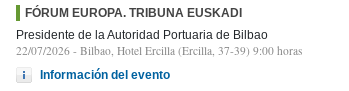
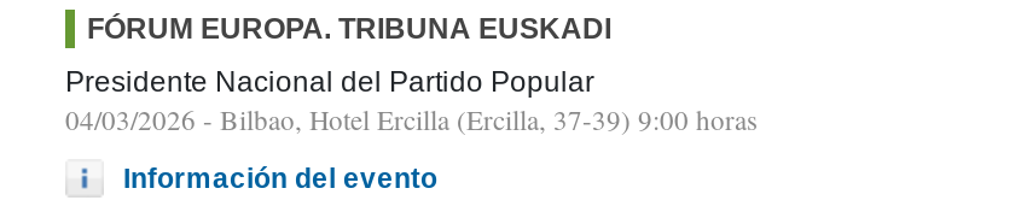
- Presidente de la Autoridad Portuaria de Bilbao
- 22/07/2026 - Bilbao, Hotel Ercilla (Ercilla, 37-39) 9:00 horas
+ Presidente Nacional del Partido Popular
+ 04/03/2026 - Bilbao, Hotel Ercilla (Ercilla, 37-39) 9:00 horas
